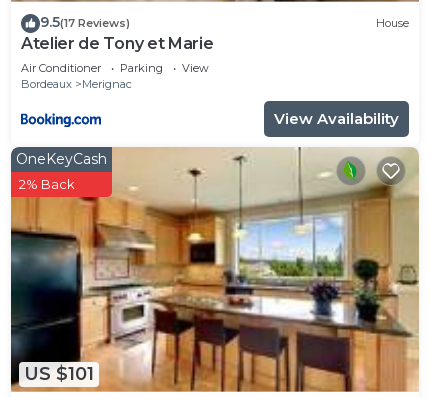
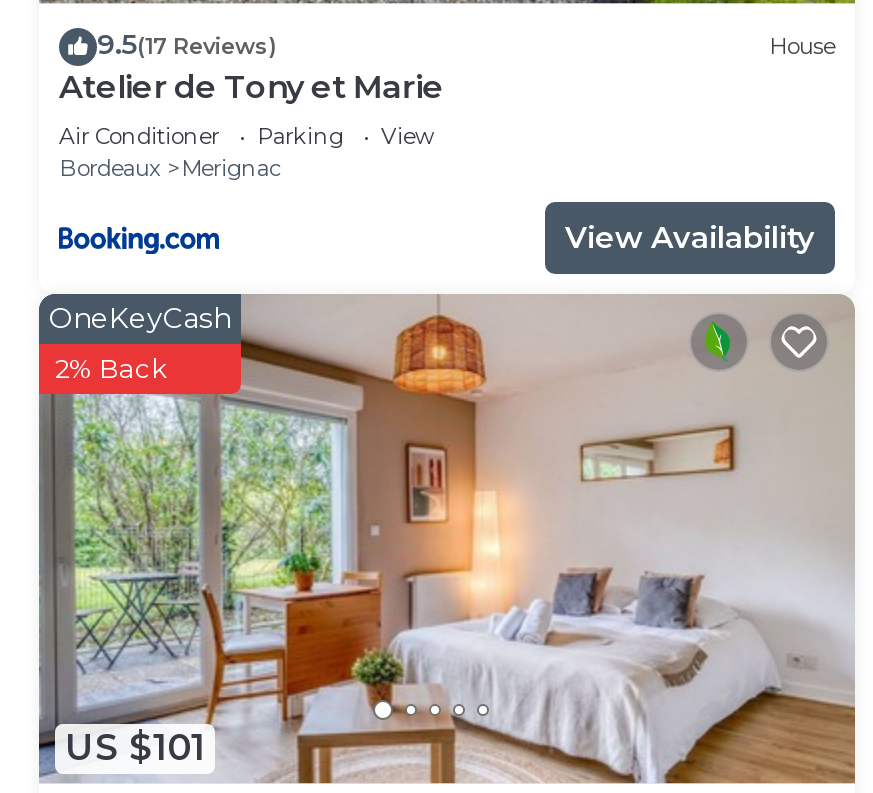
- [image]
+ [image]
